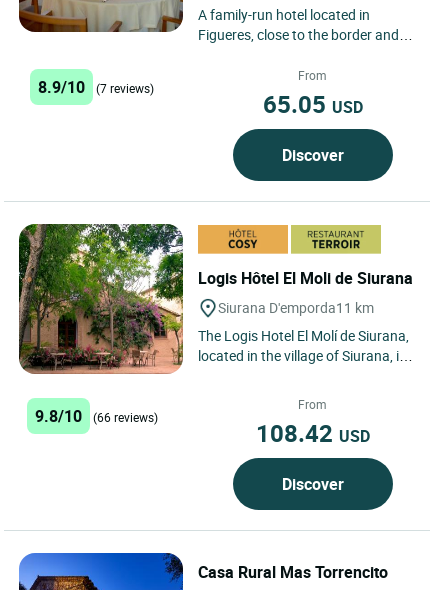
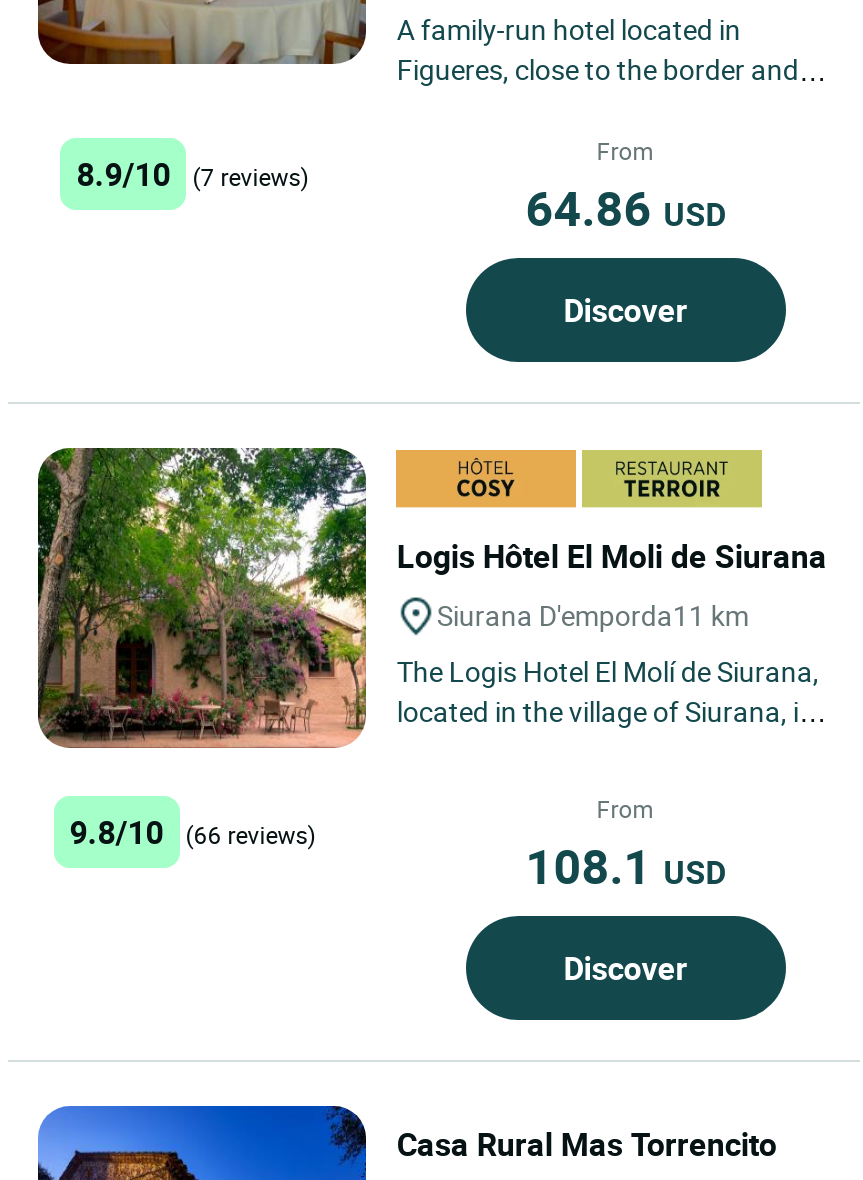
- 65.05 USD
+ 64.86 USD

- 108.42 USD
+ 108.1 USD
